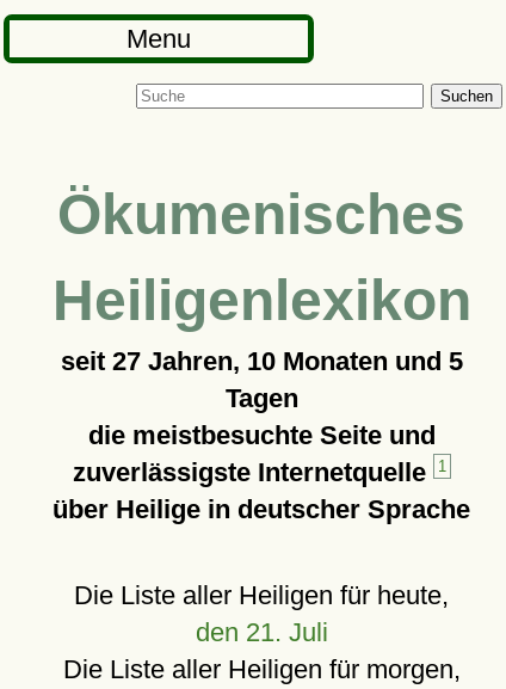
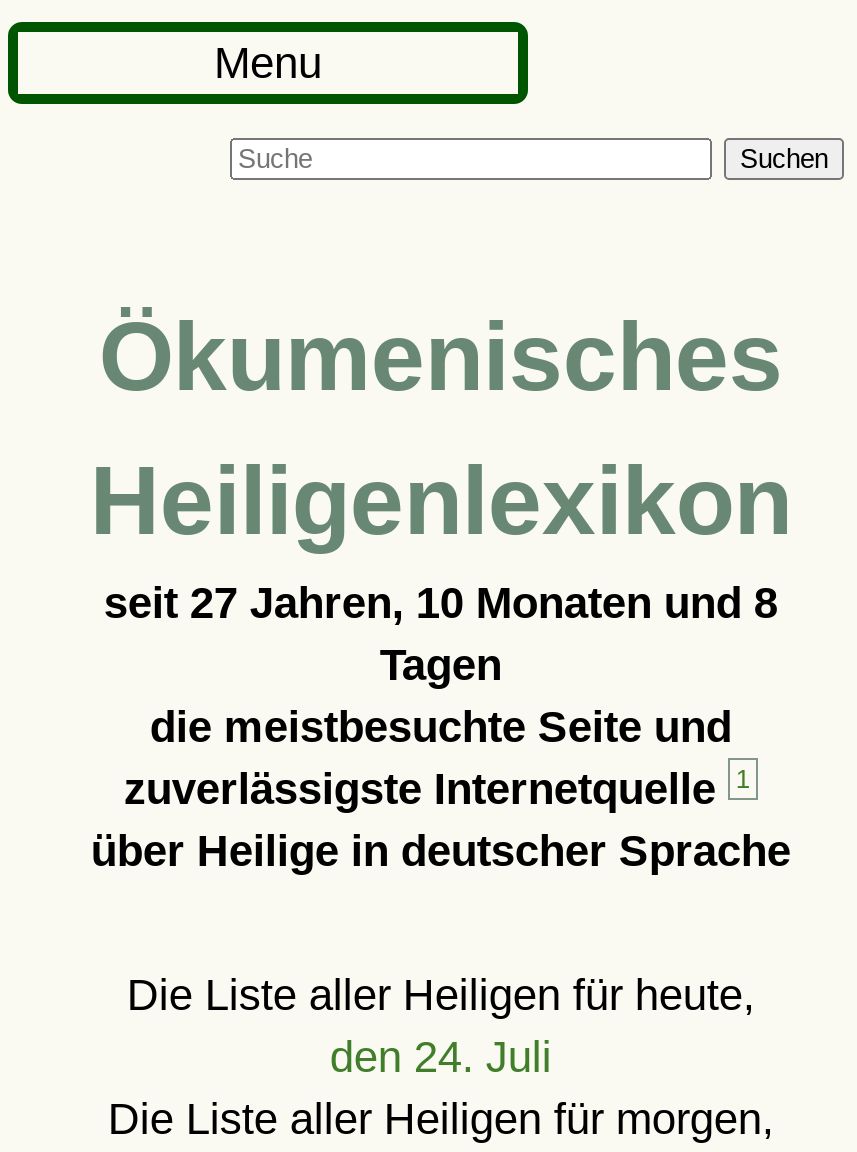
- seit 27 Jahren, 10 Monaten und 5
+ seit 27 Jahren, 10 Monaten und 8

- den 21. Juli
+ den 24. Juli
